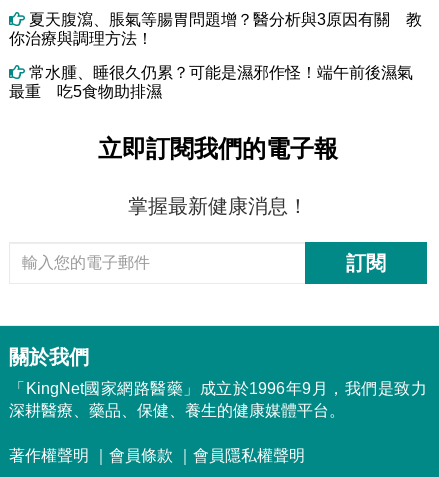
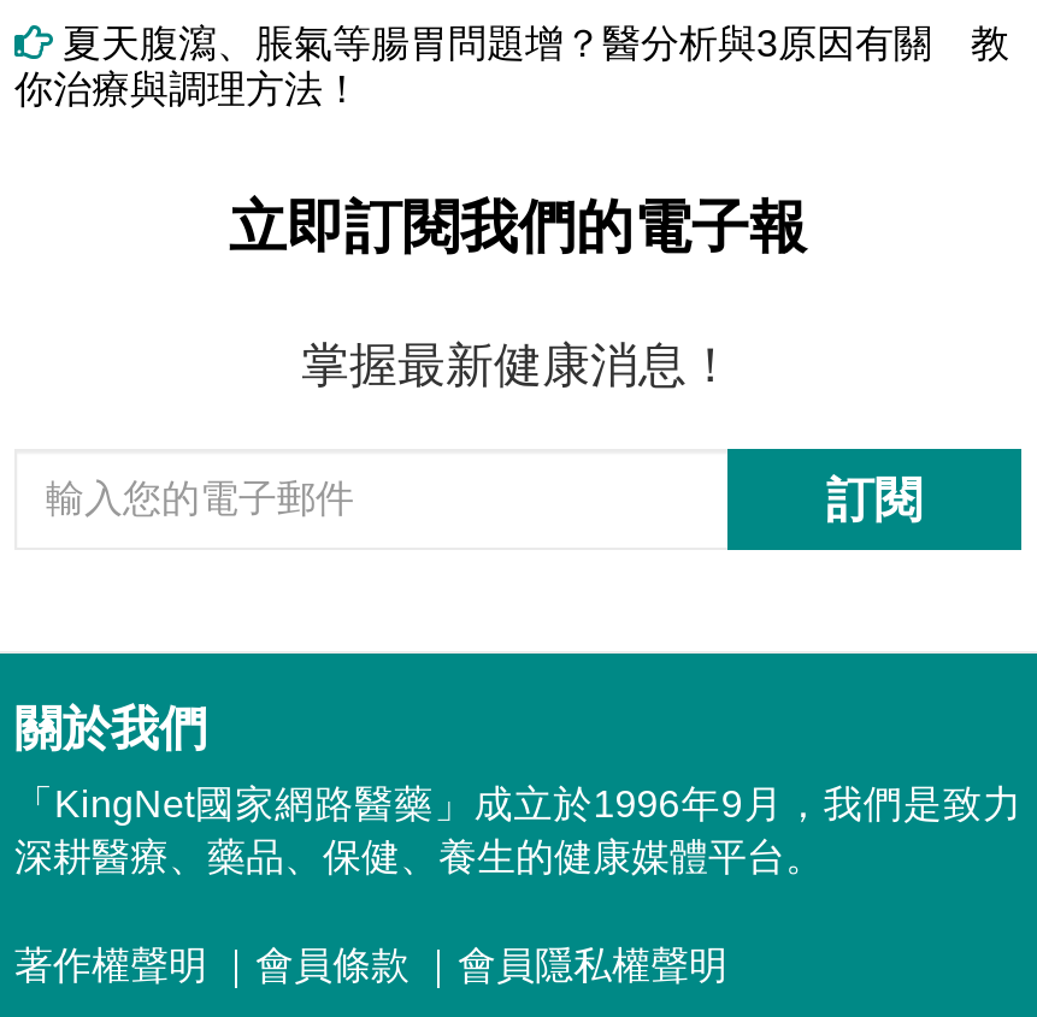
- 常水腫、睡很久仍累？可能是濕邪作怪！端午前後濕氣
- 最重 吃5食物助排濕
